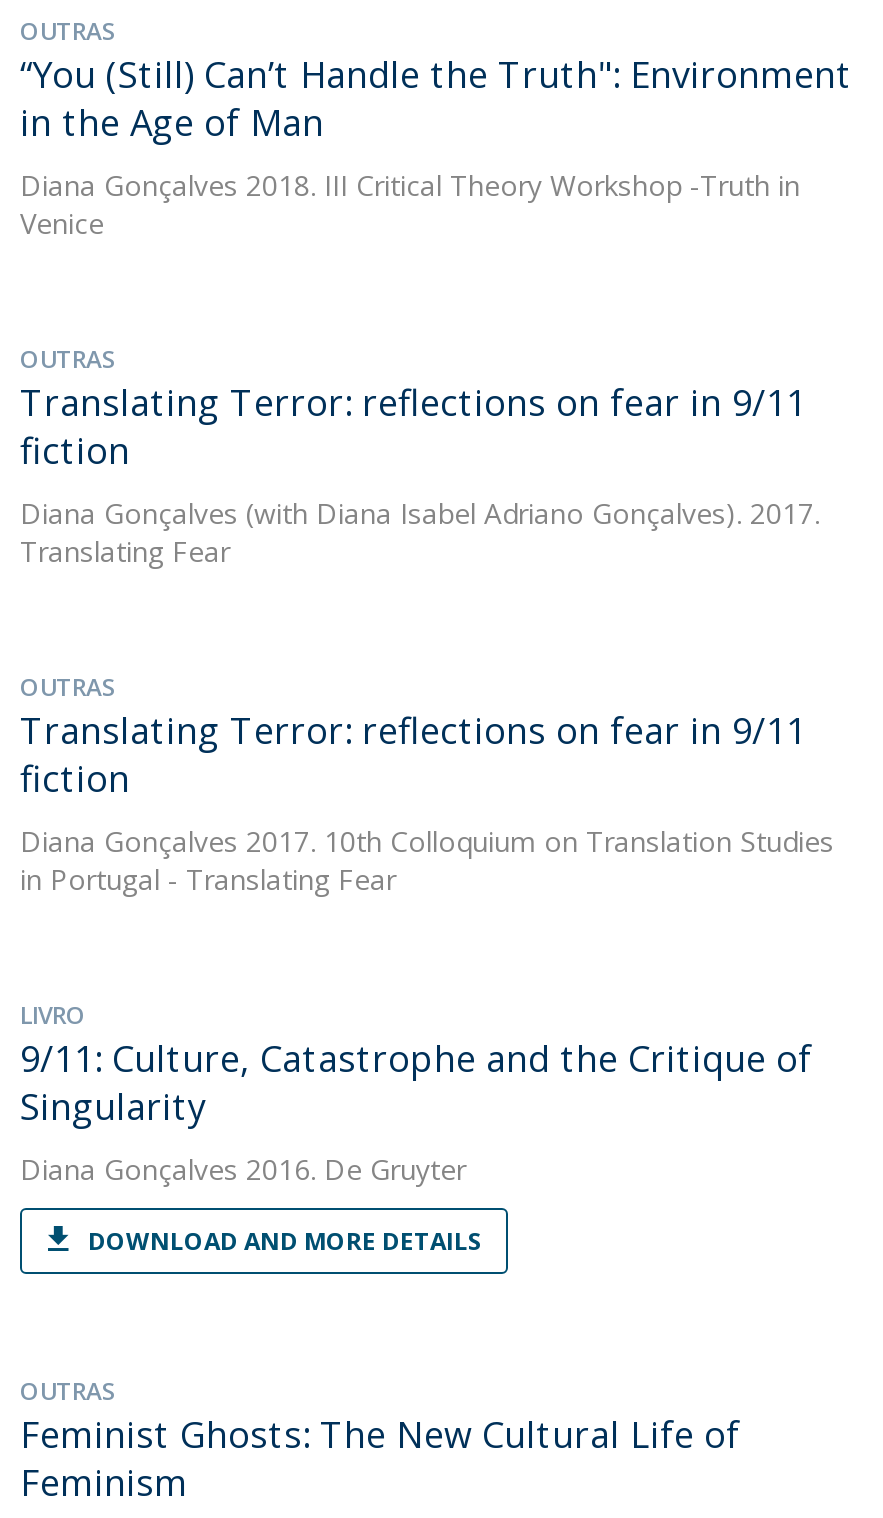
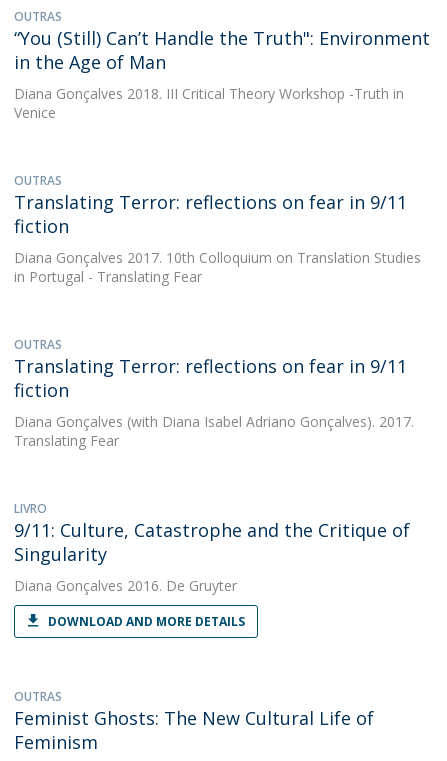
moved down: Diana Gonçalves (with Diana Isabel Adriano Gonçalves). 2017. | Translating Fear

moved up: Diana Gonçalves 2017. 10th Colloquium on Translation Studies | in Portugal - Translating Fear
